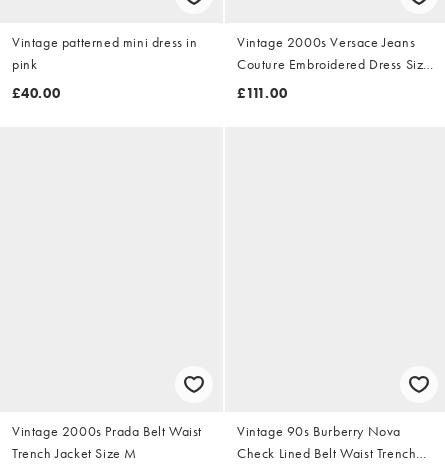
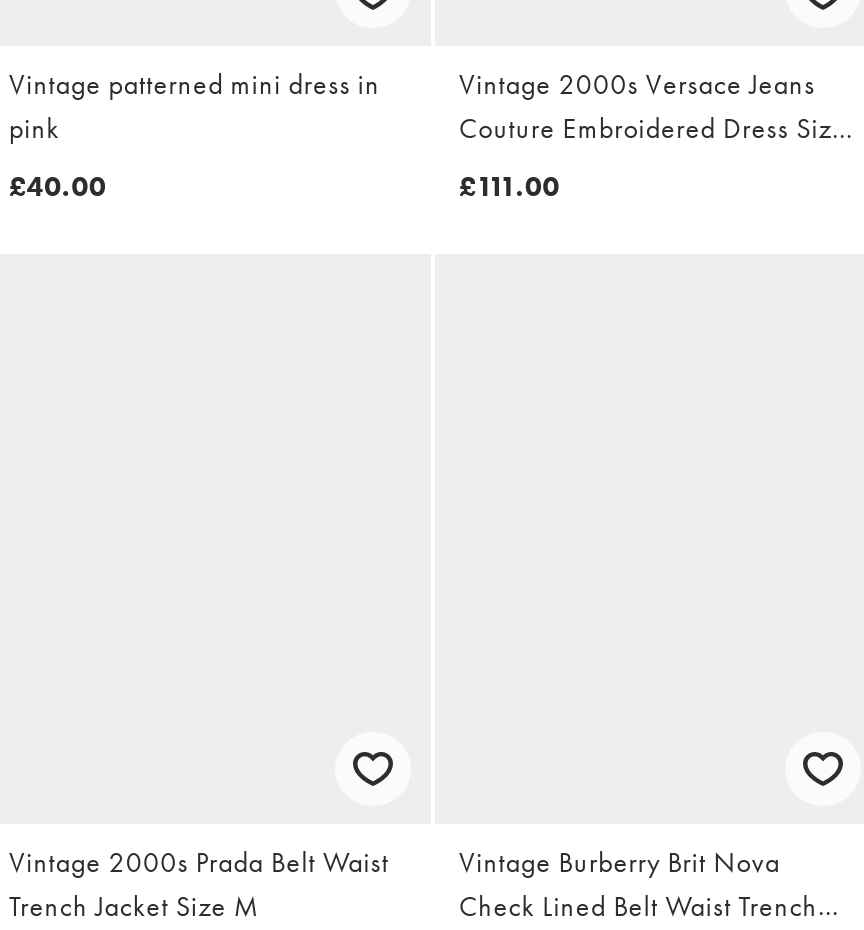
- Vintage 90s Burberry Nova
+ Vintage Burberry Brit Nova
